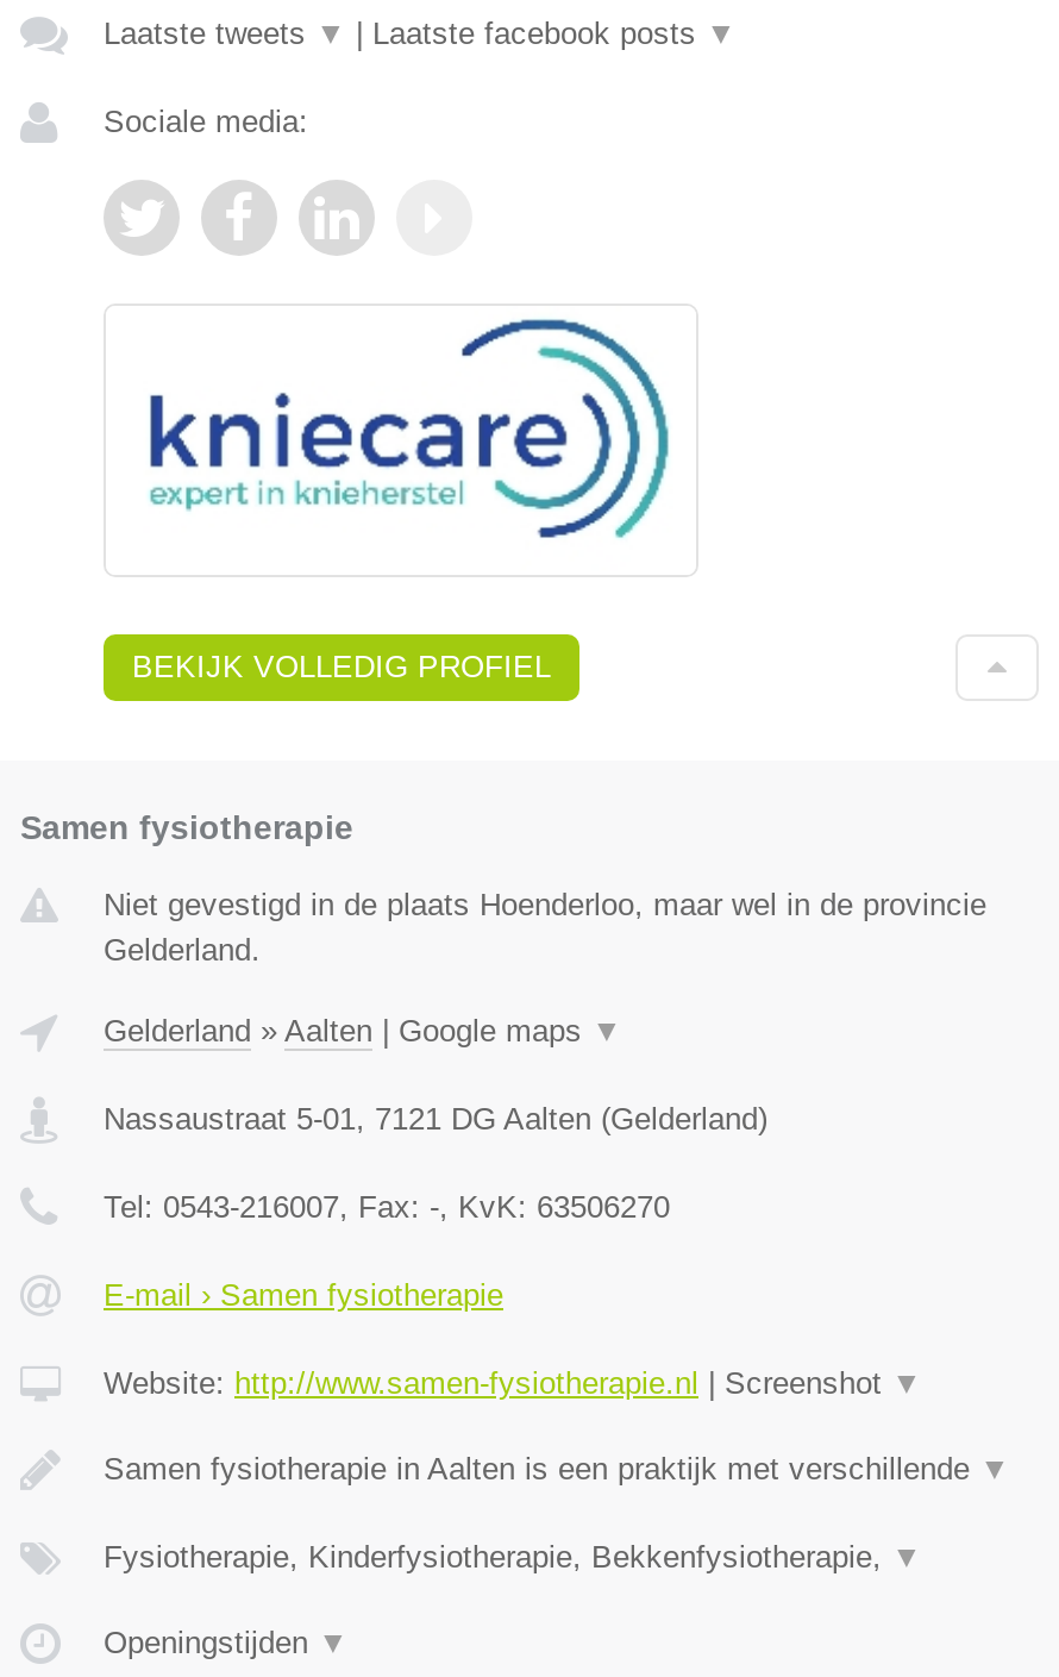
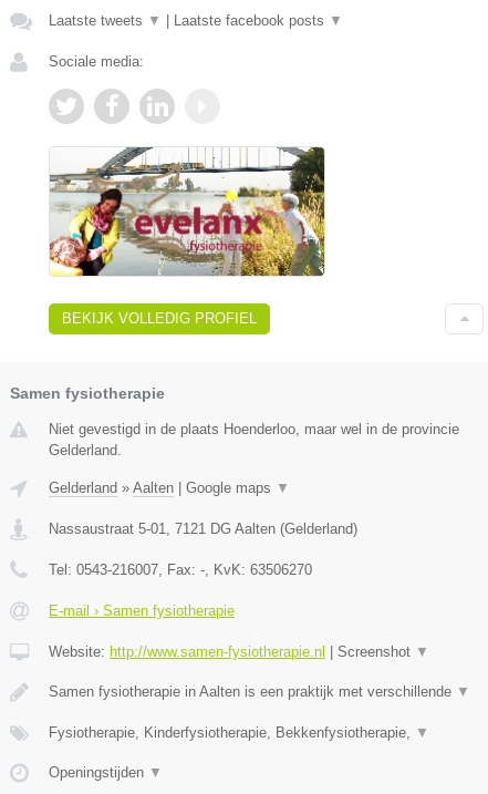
- [image]
+ [image]
